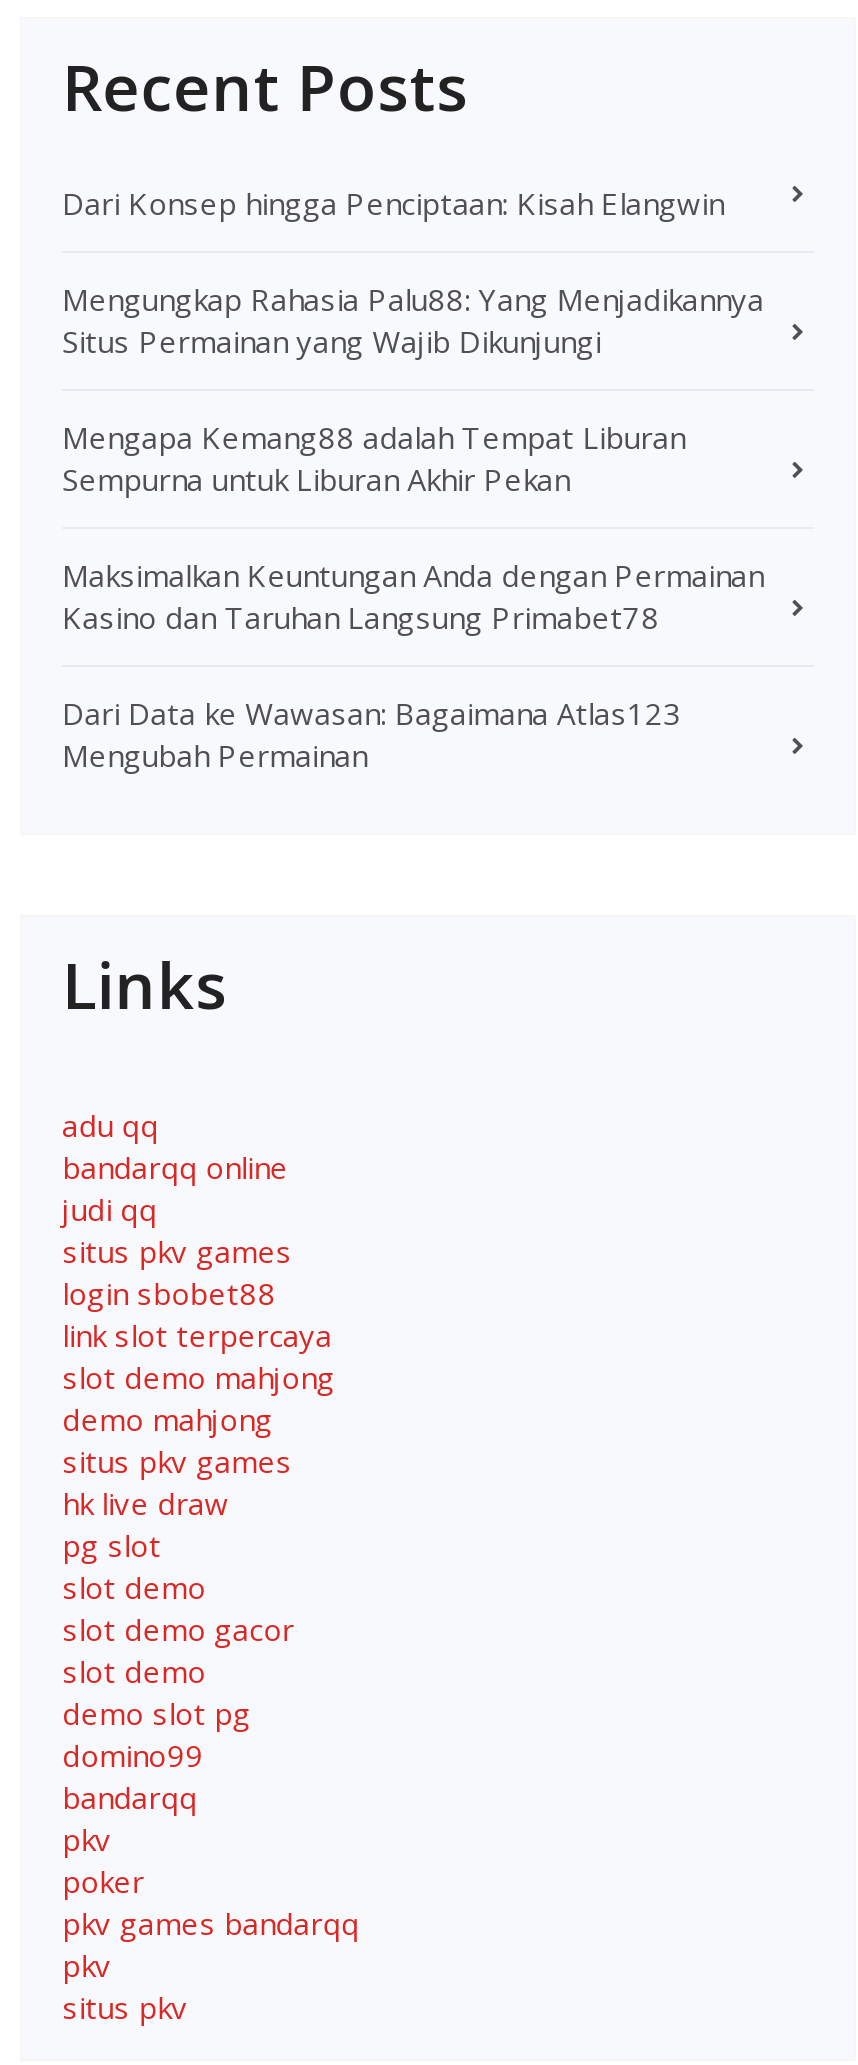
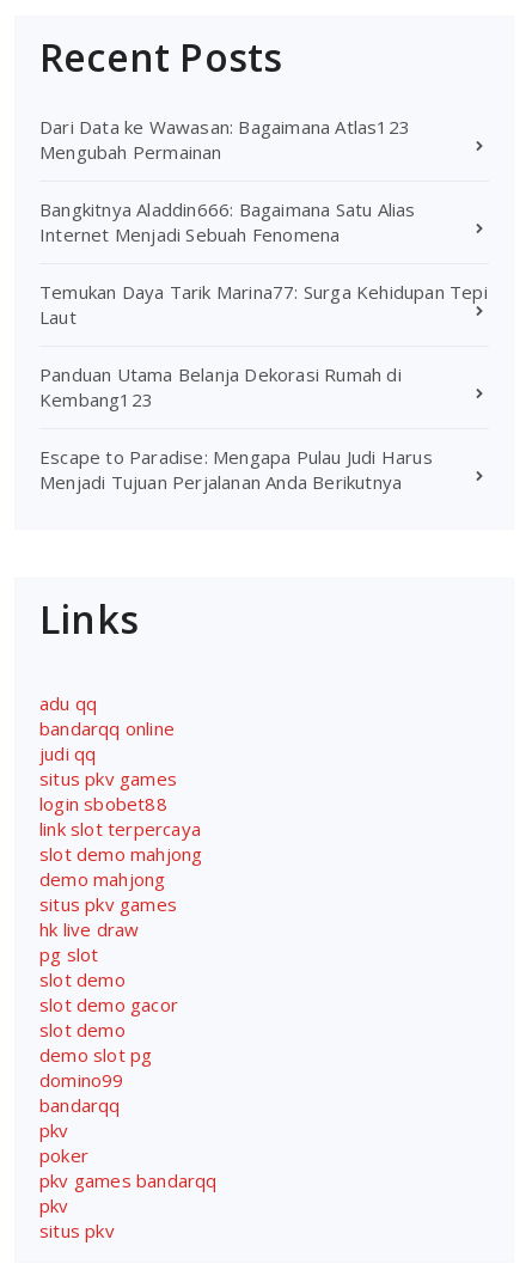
- Dari Konsep hingga Penciptaan: Kisah Elangwin
- Mengungkap Rahasia Palu88: Yang Menjadikannya
- Situs Permainan yang Wajib Dikunjungi
- Mengapa Kemang88 adalah Tempat Liburan
- Sempurna untuk Liburan Akhir Pekan
- Maksimalkan Keuntungan Anda dengan Permainan
- Kasino dan Taruhan Langsung Primabet78

moved up: Dari Data ke Wawasan: Bagaimana Atlas123 | Mengubah Permainan

+ Bangkitnya Aladdin666: Bagaimana Satu Alias
+ Internet Menjadi Sebuah Fenomena
+ Temukan Daya Tarik Marina77: Surga Kehidupan Tepi
+ Laut
+ Panduan Utama Belanja Dekorasi Rumah di
+ Kembang123
+ Escape to Paradise: Mengapa Pulau Judi Harus
+ Menjadi Tujuan Perjalanan Anda Berikutnya
